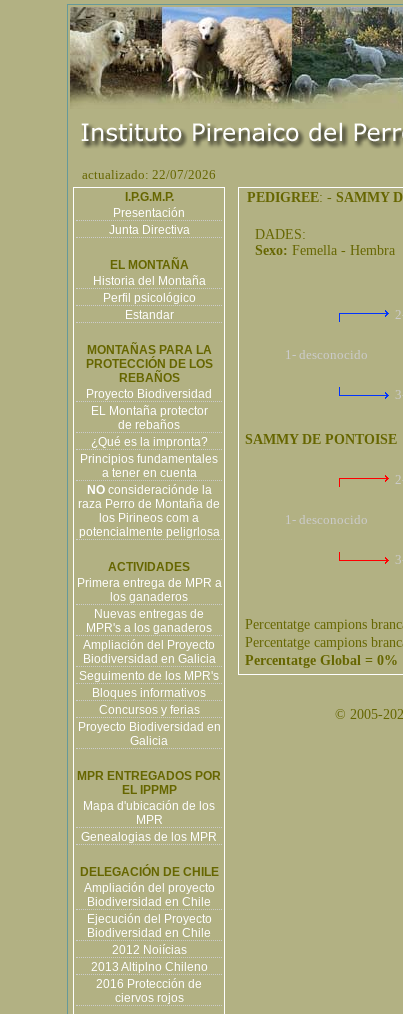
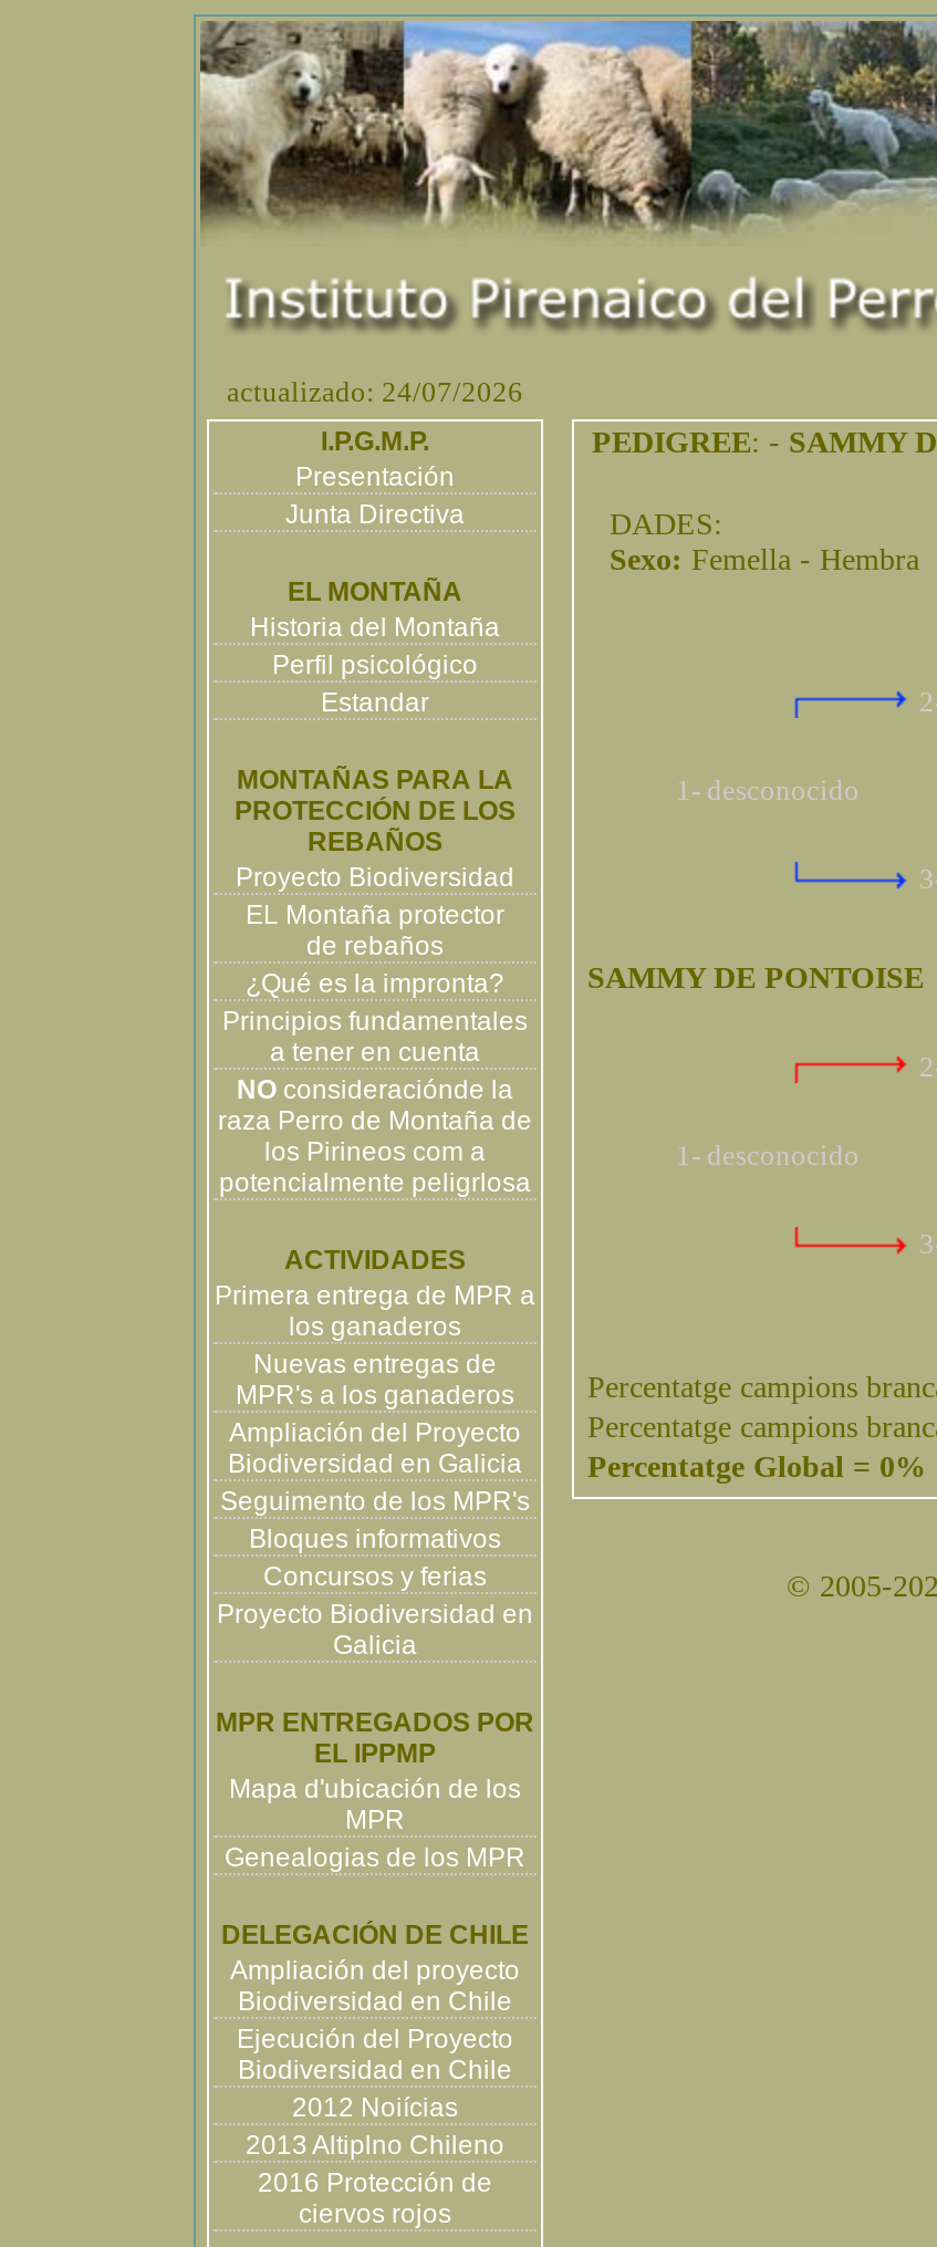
- actualizado: 22/07/2026
+ actualizado: 24/07/2026
